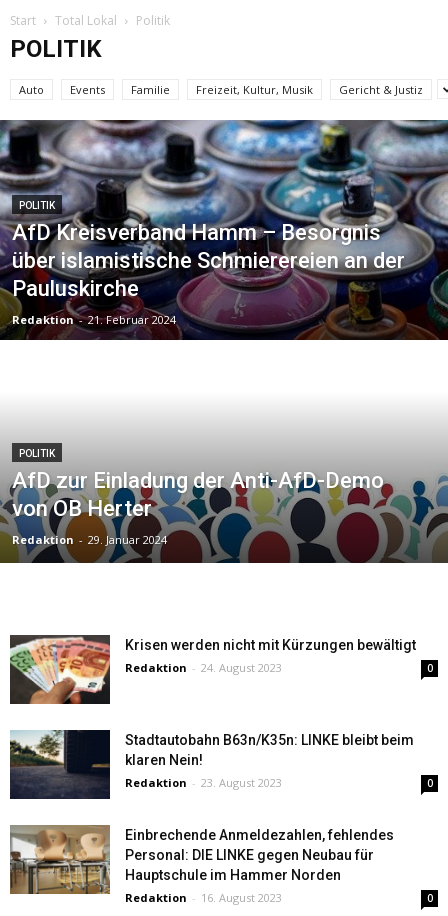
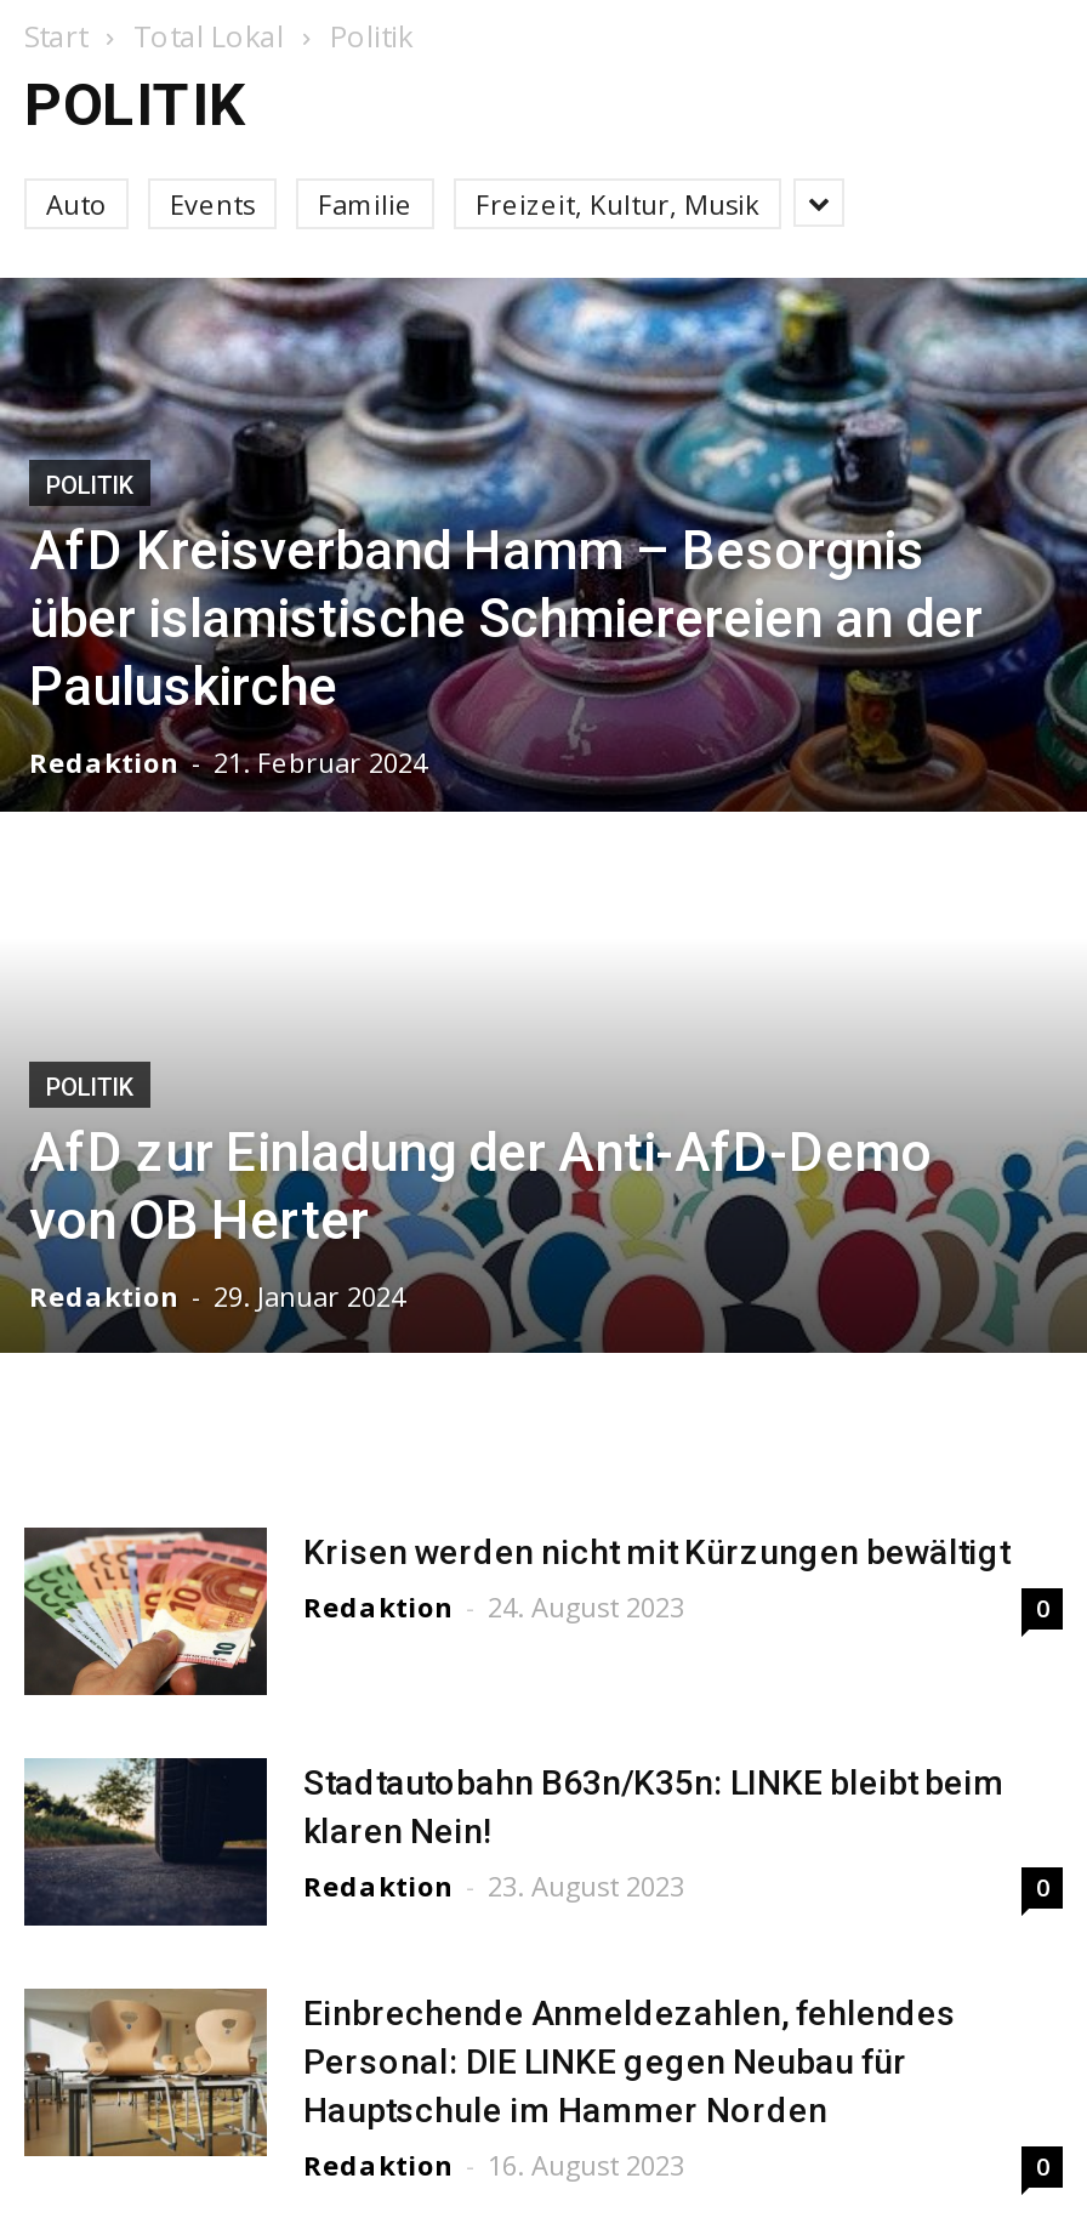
- Gericht & Justiz
